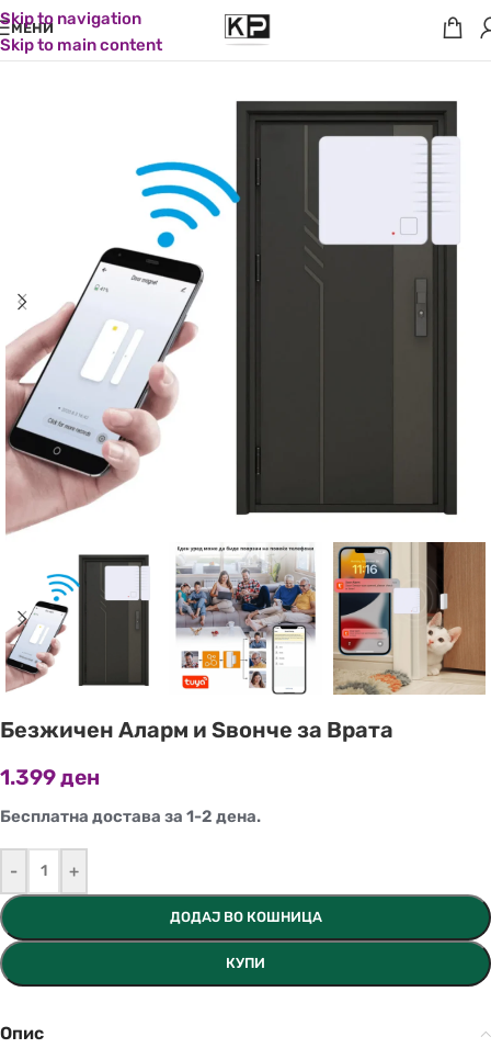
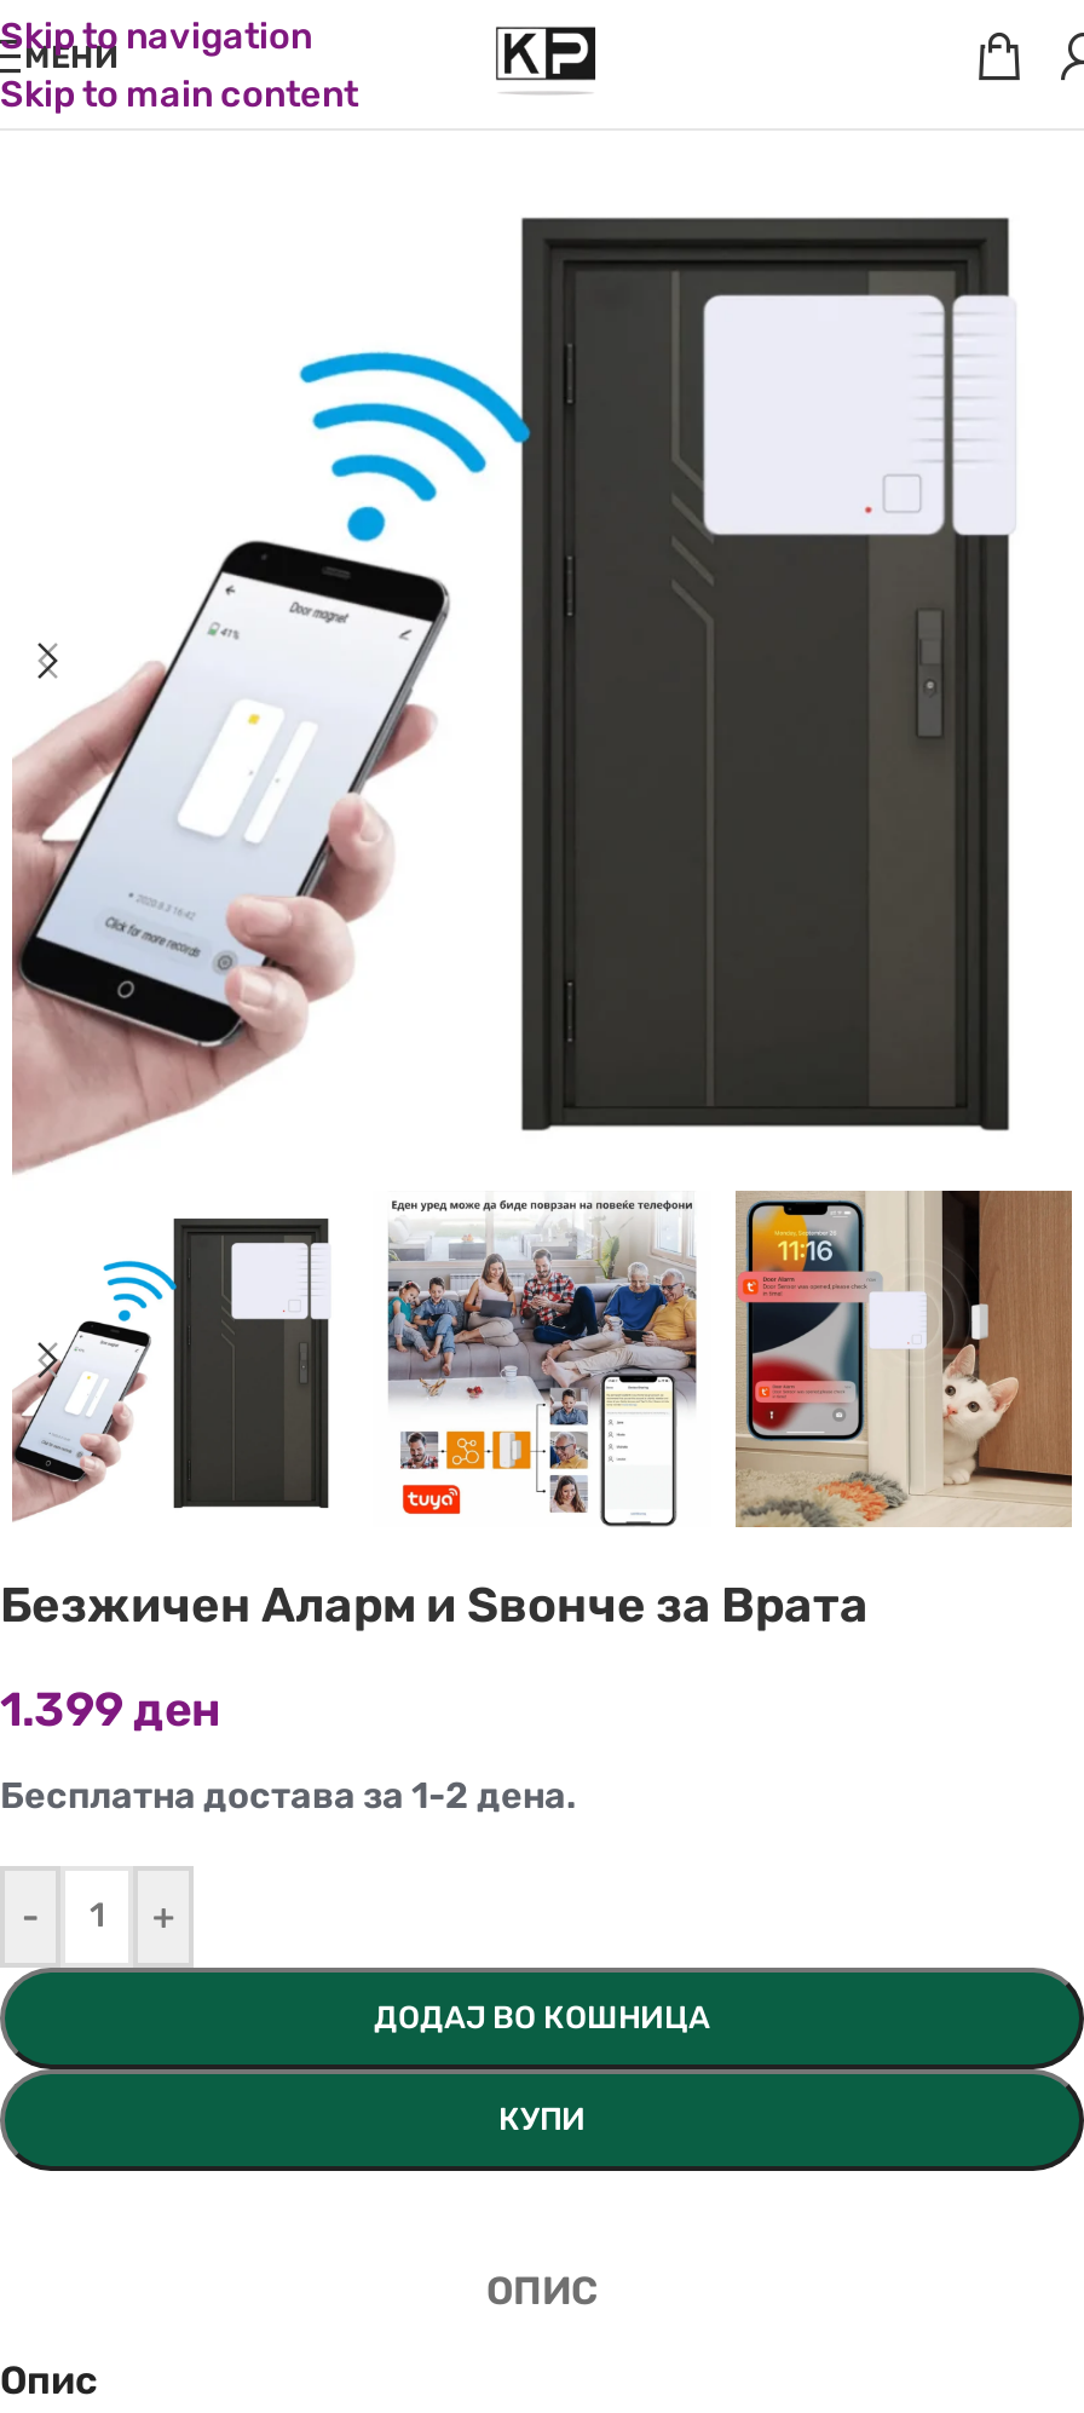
+ ОПИС
